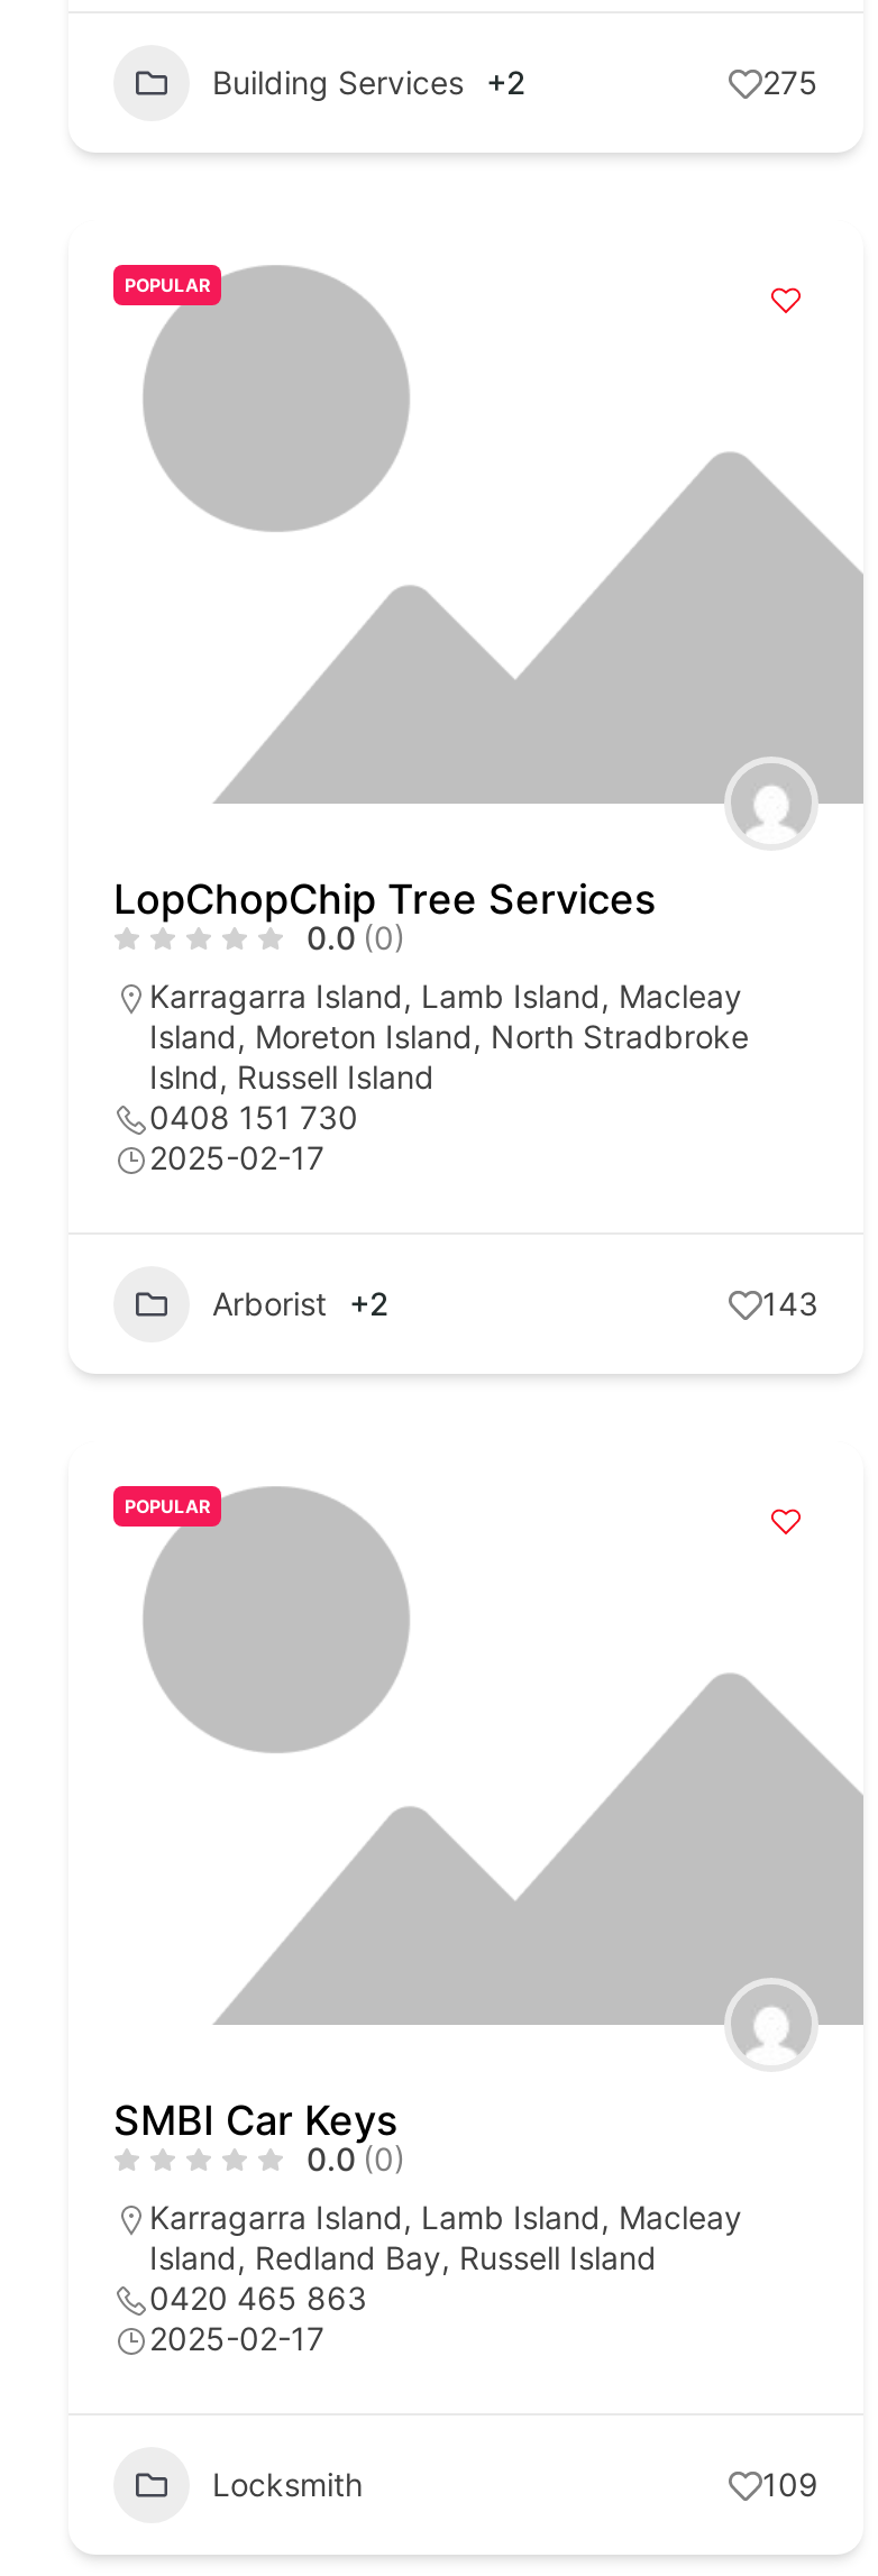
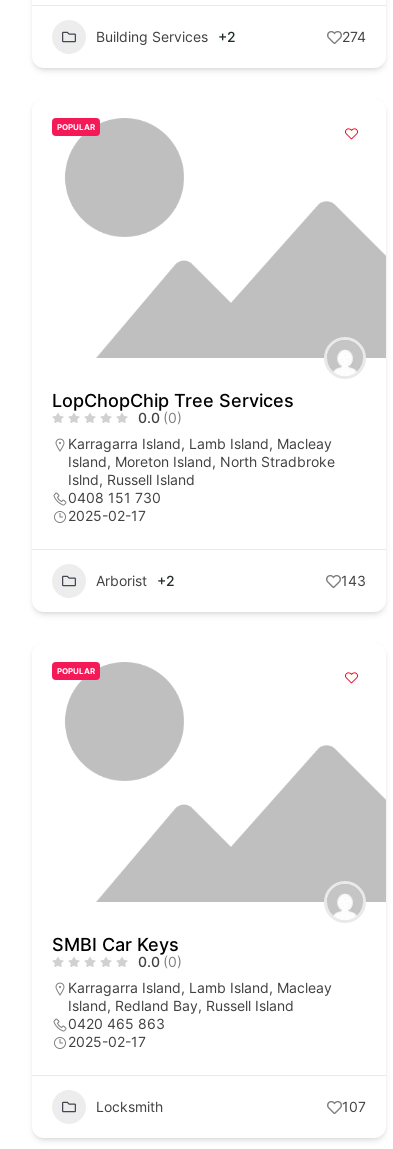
- 275
+ 274

- 109
+ 107
